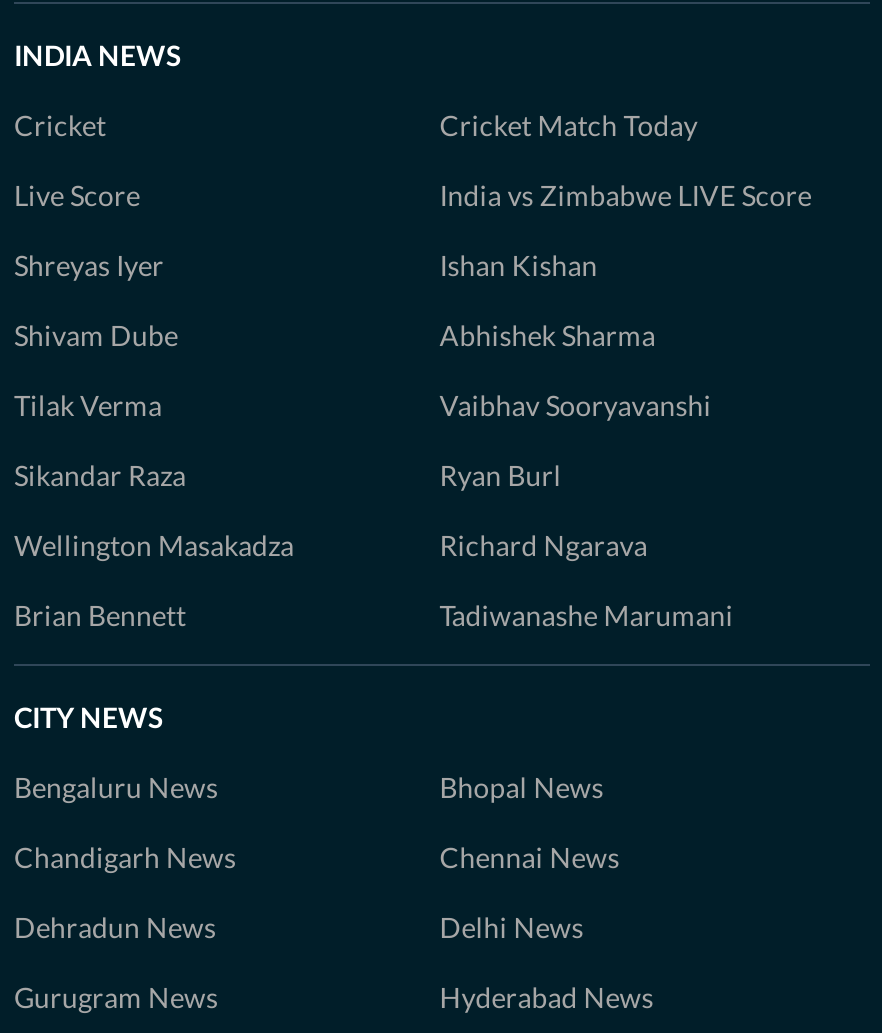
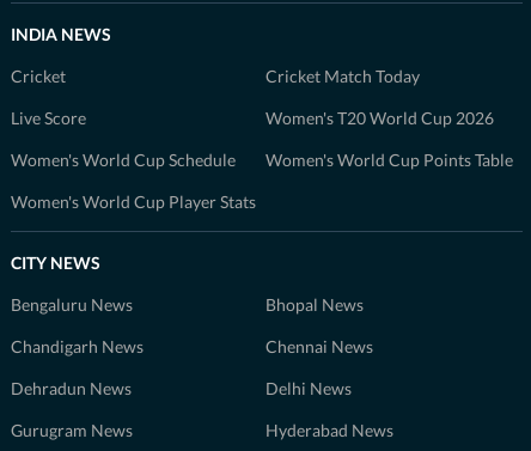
- India vs Zimbabwe LIVE Score
- Shreyas Iyer
- Ishan Kishan
- Shivam Dube
- Abhishek Sharma
- Tilak Verma
- Vaibhav Sooryavanshi
- Sikandar Raza
- Ryan Burl
- Wellington Masakadza
- Richard Ngarava
- Brian Bennett
- Tadiwanashe Marumani
+ Women's T20 World Cup 2026
+ Women's World Cup Schedule
+ Women's World Cup Points Table
+ Women's World Cup Player Stats
